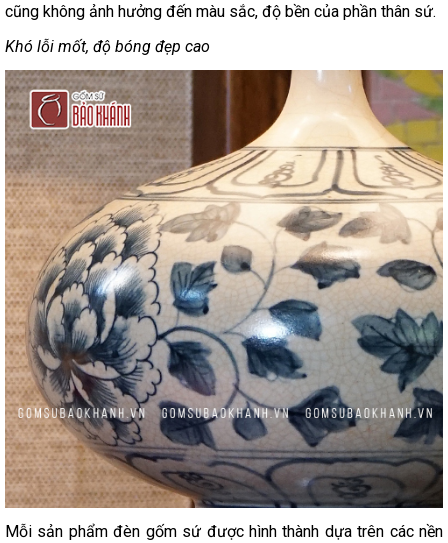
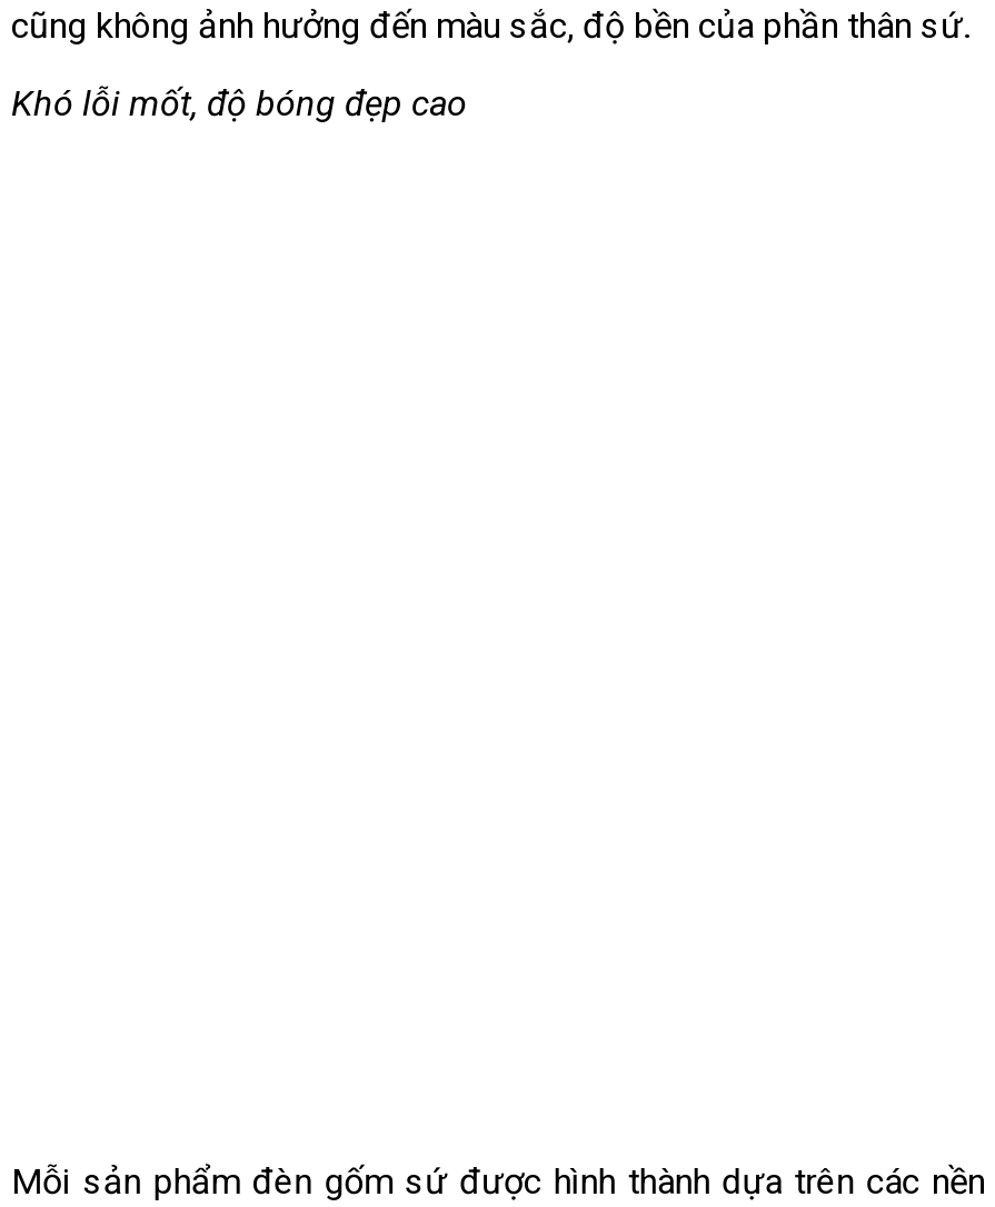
- [image]
